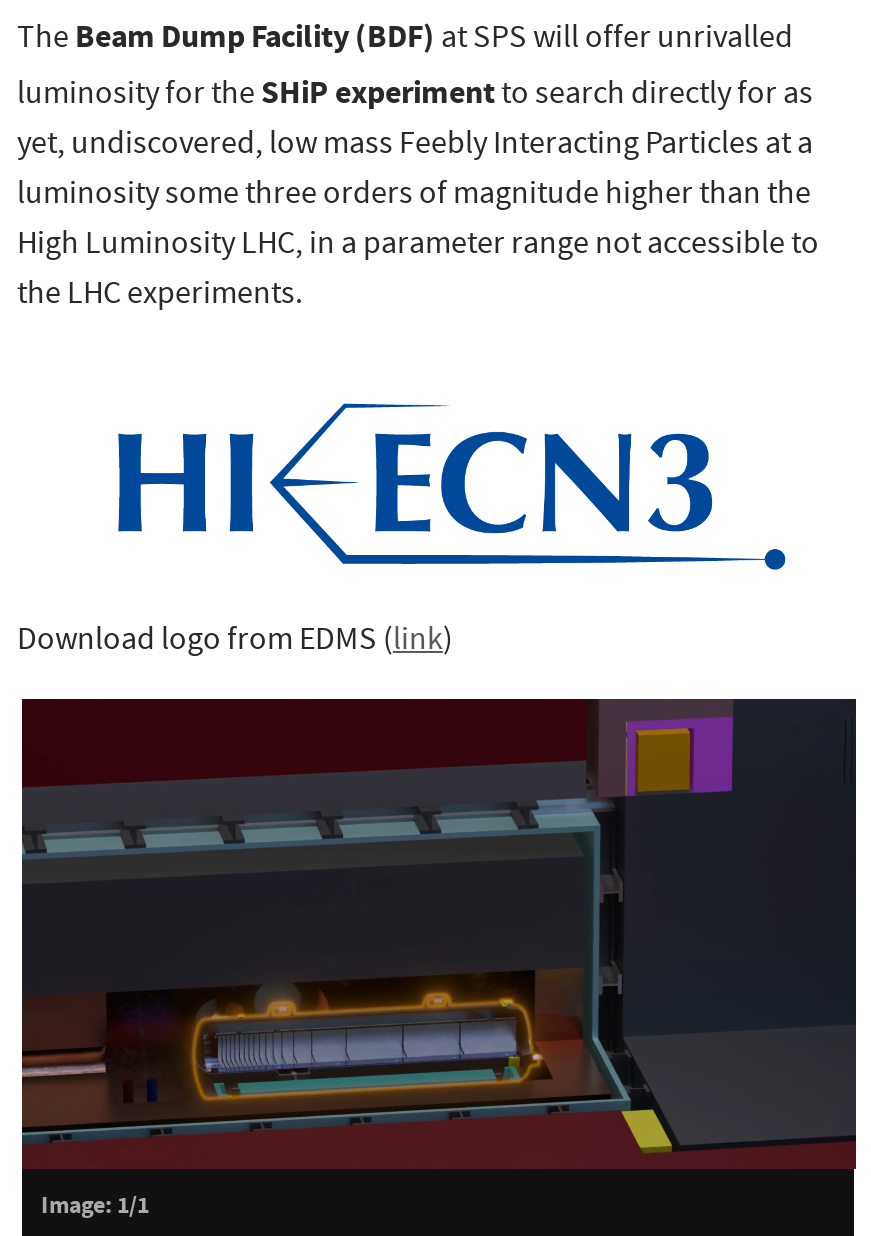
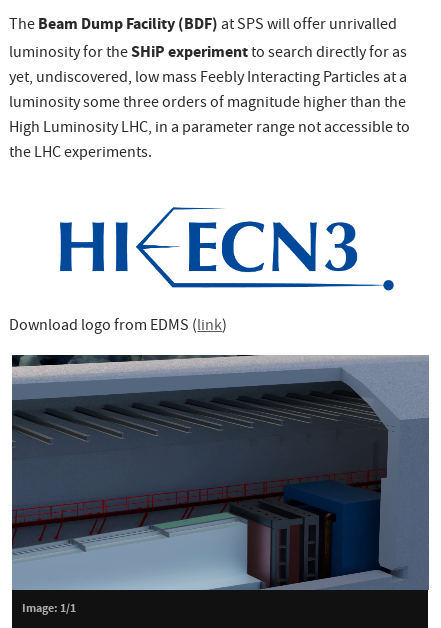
- [image]
+ [image]
